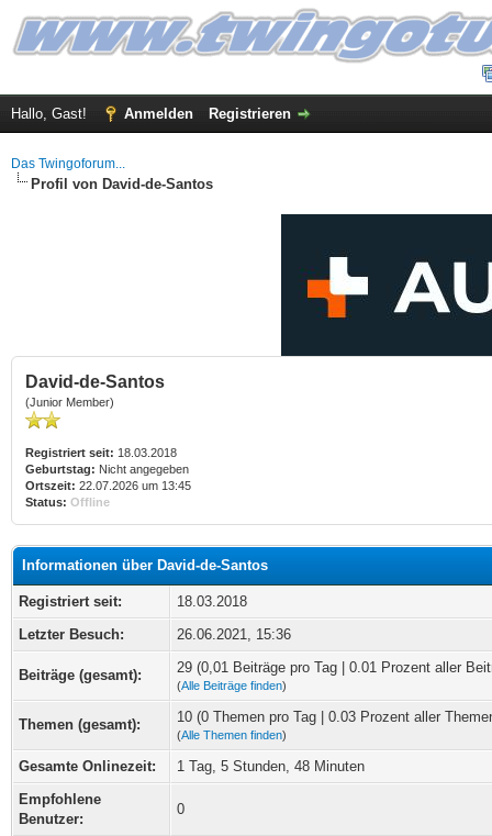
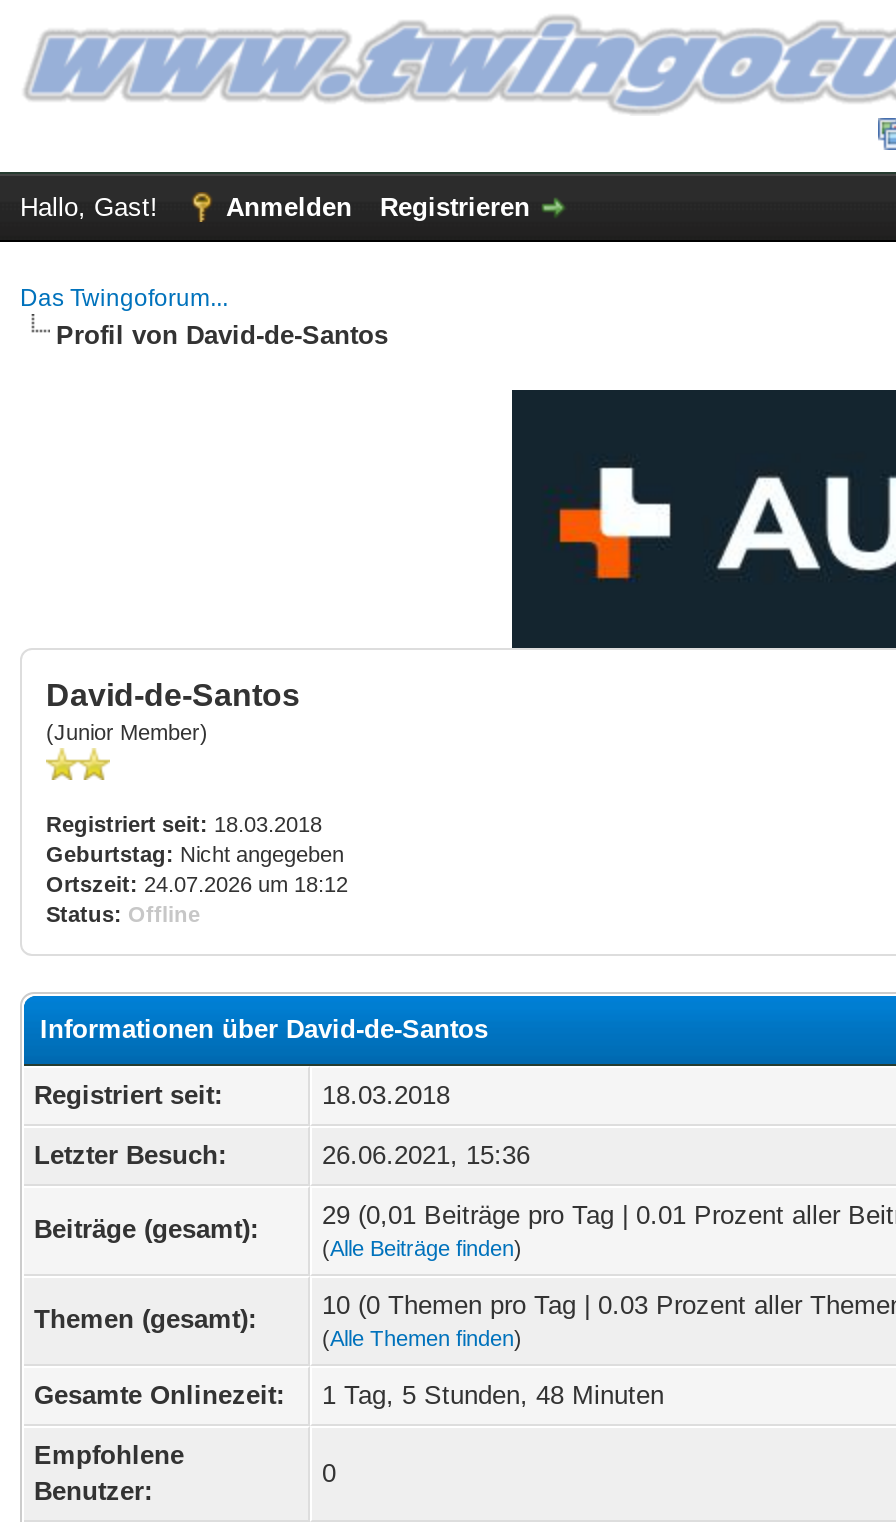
- Ortszeit: 22.07.2026 um 13:45
+ Ortszeit: 24.07.2026 um 18:12
